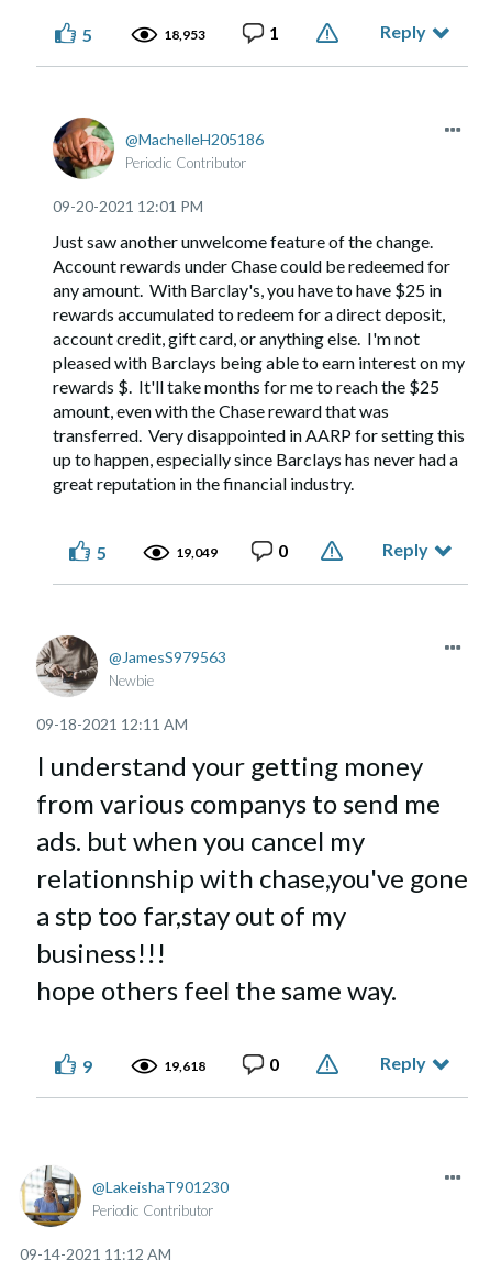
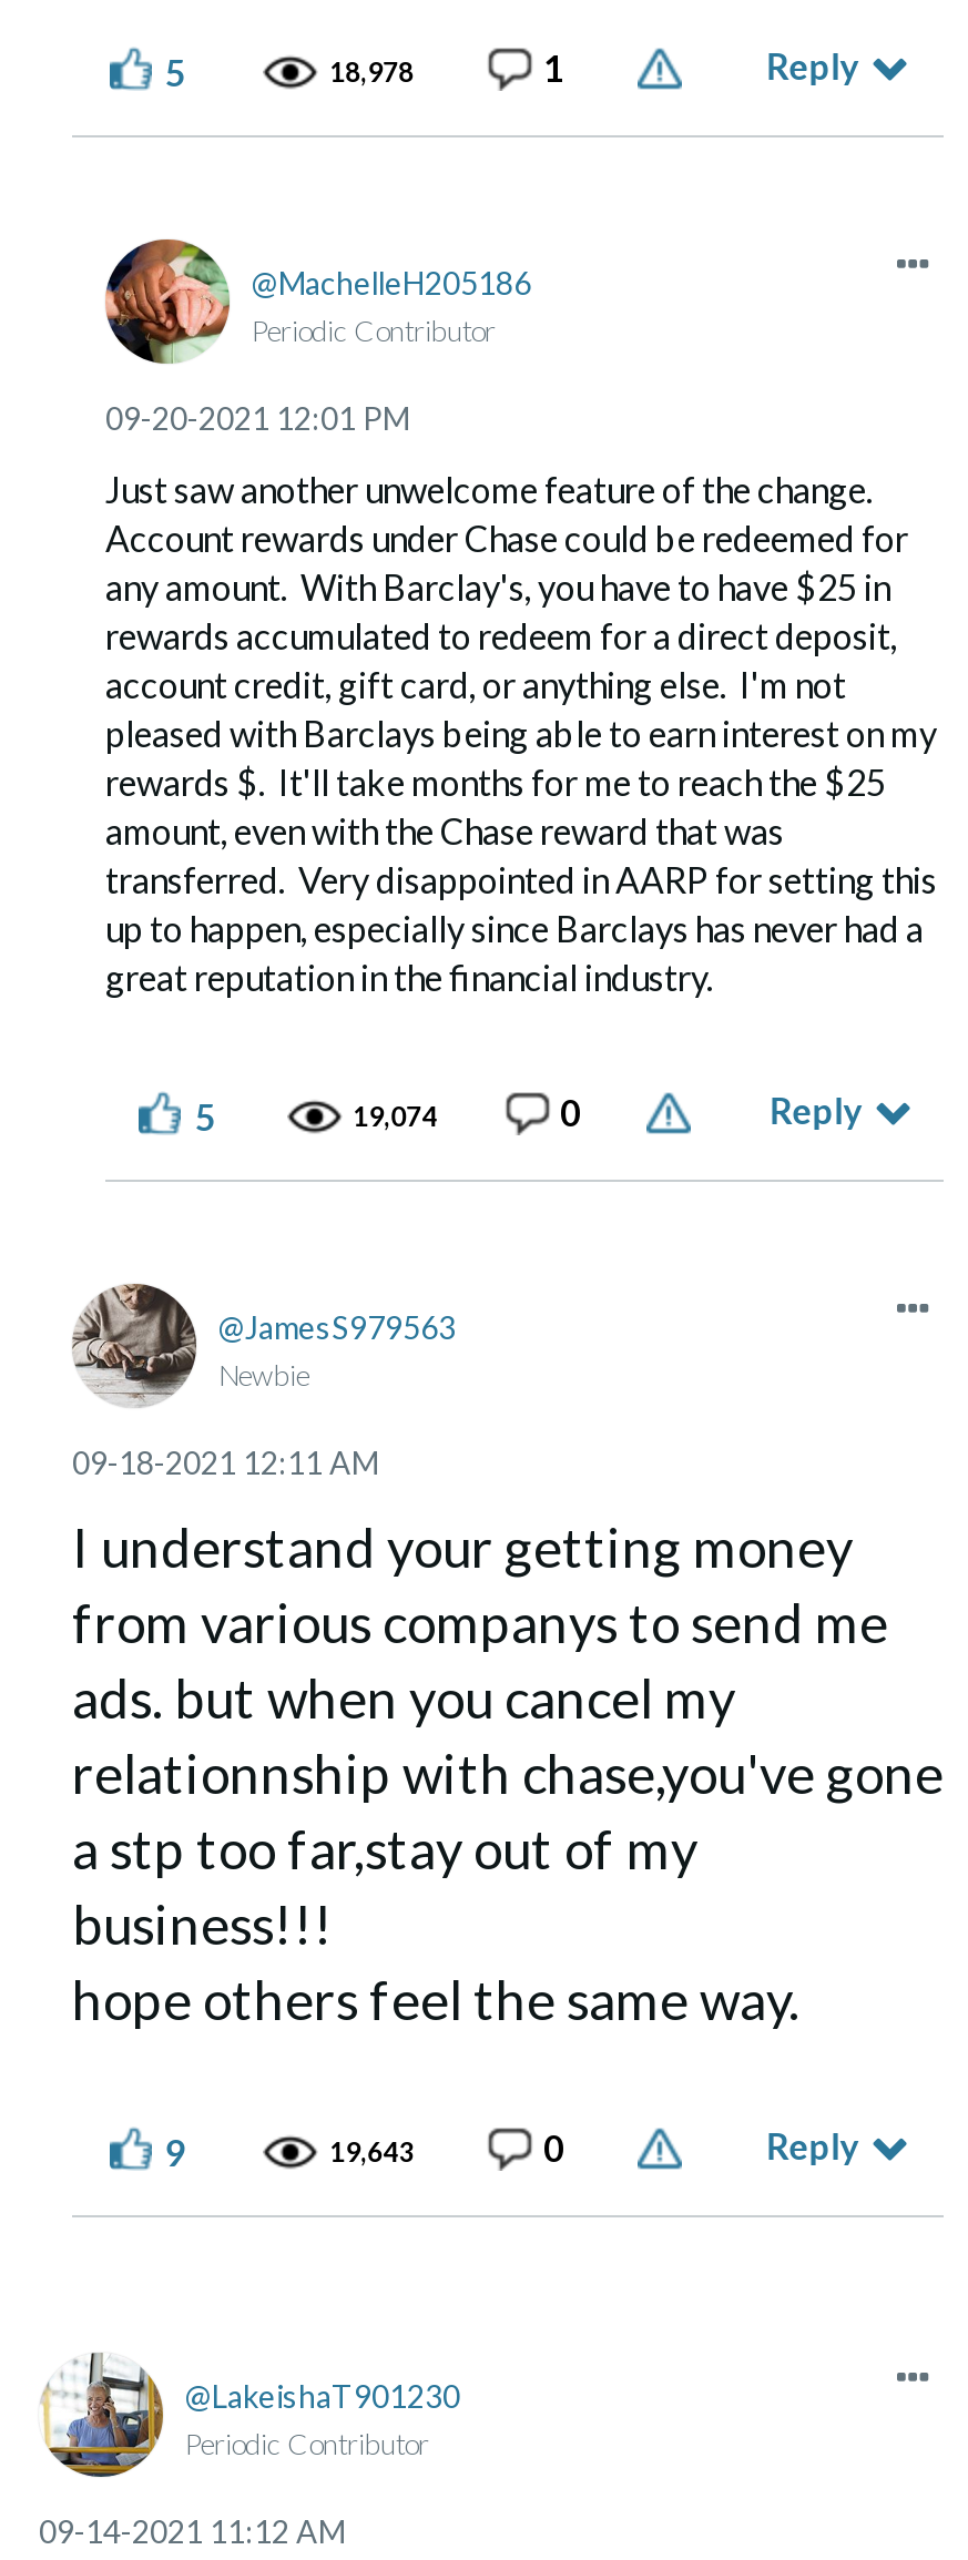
- 18,953
+ 18,978

- 19,049
+ 19,074

- 19,618
+ 19,643
